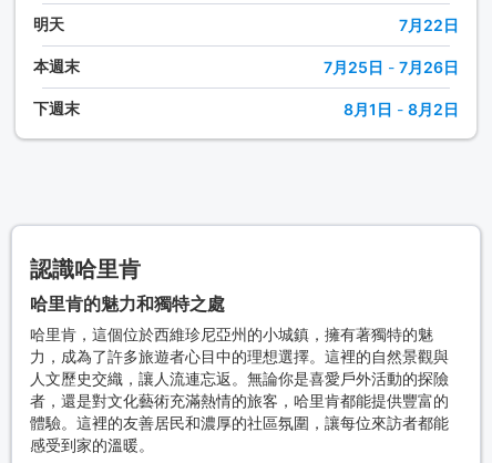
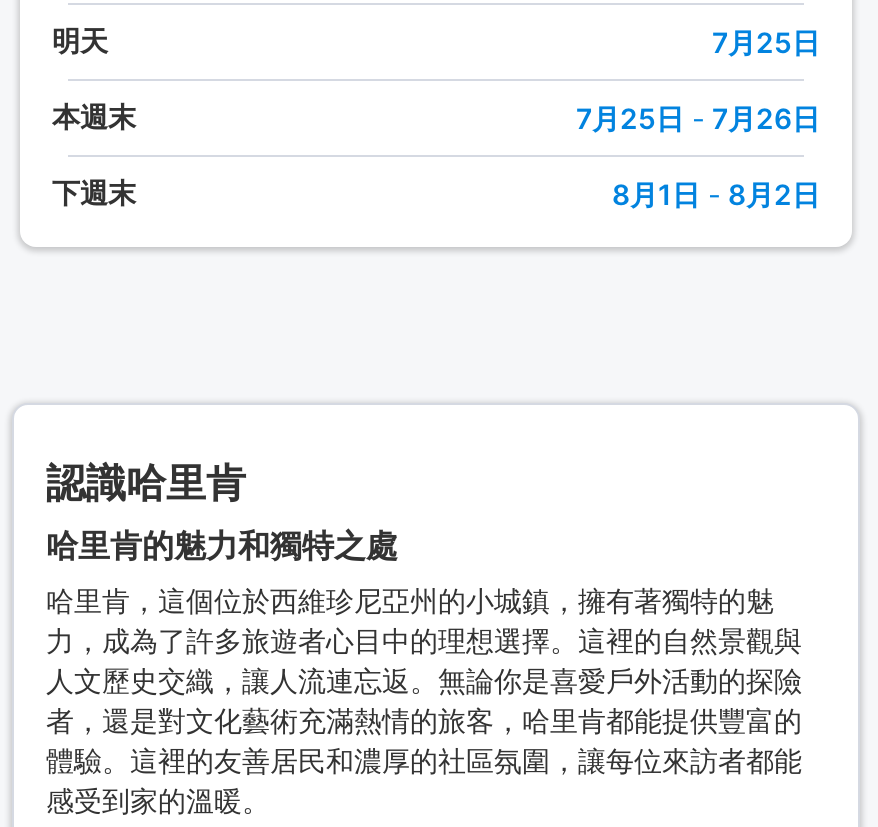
- 7月22日
+ 7月25日
